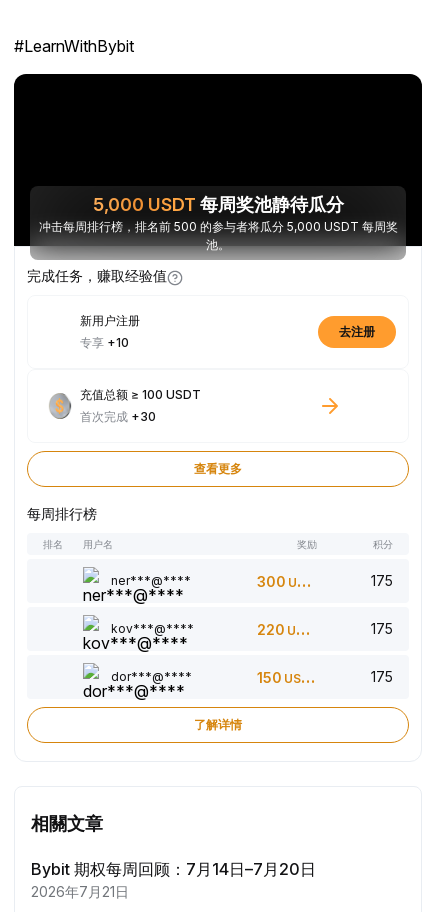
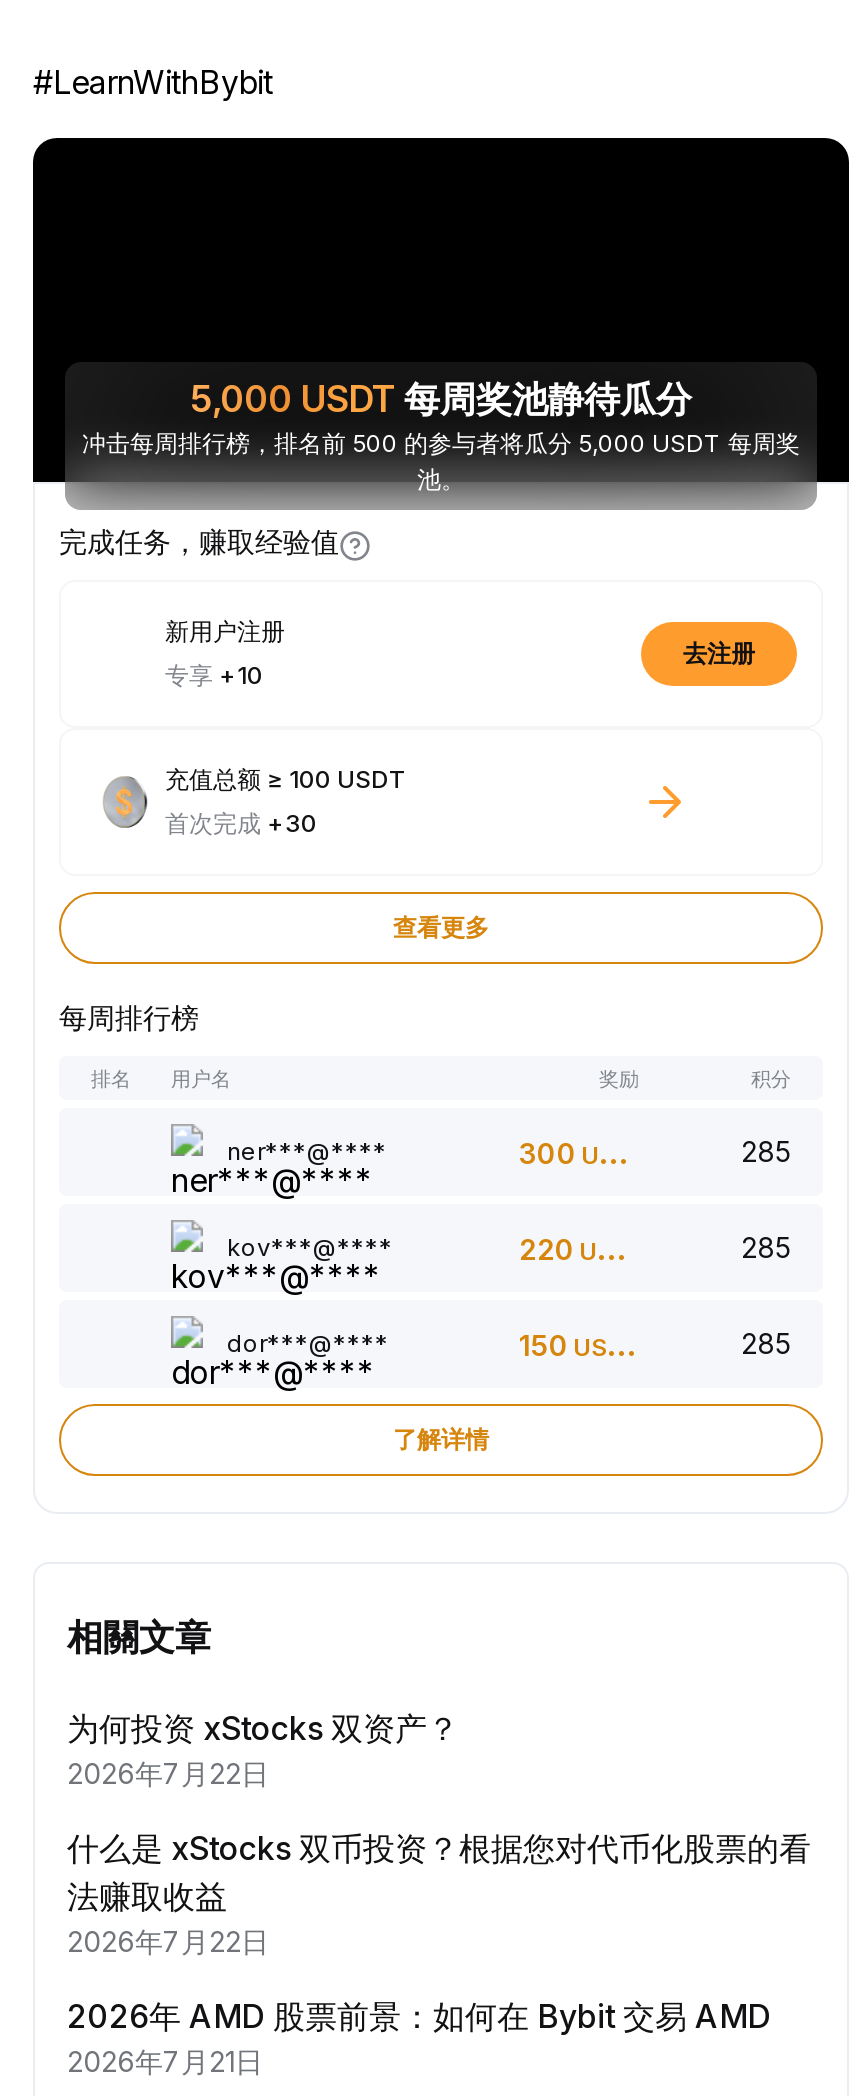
- 175
+ 285

- 175
+ 285

- 175
+ 285

- Bybit 期权每周回顾：7月14日–7月20日
+ 为何投资 xStocks 双资产？
+ 2026年7月22日
+ 什么是 xStocks 双币投资？根据您对代币化股票的看
+ 法赚取收益
+ 2026年7月22日
+ 2026年 AMD 股票前景：如何在 Bybit 交易 AMD
